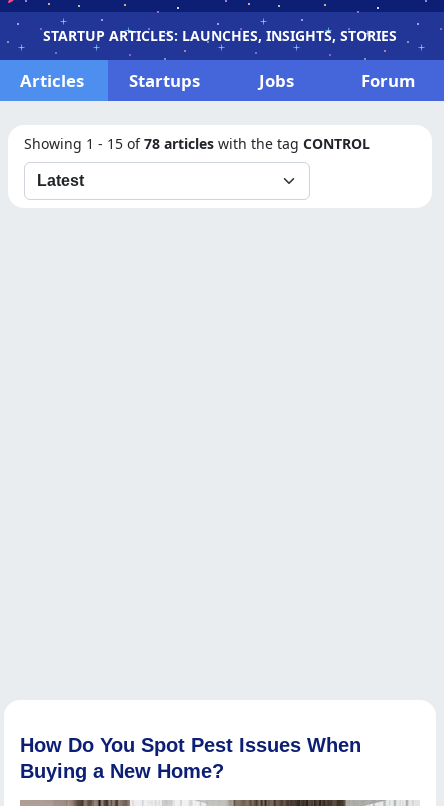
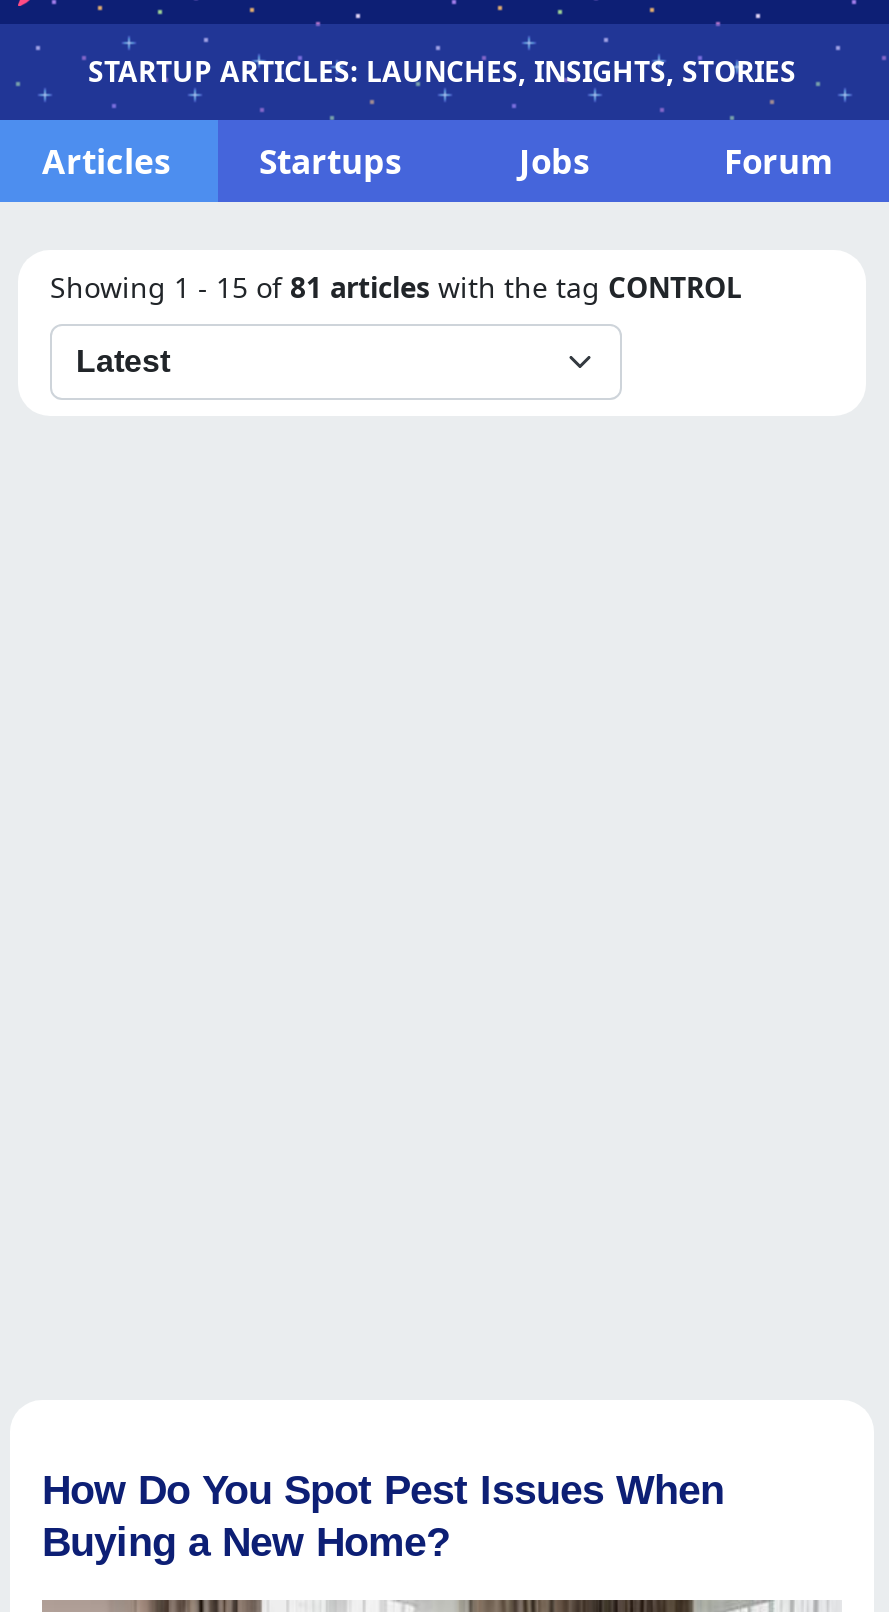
- Showing 1 - 15 of 78 articles with the tag CONTROL
+ Showing 1 - 15 of 81 articles with the tag CONTROL
